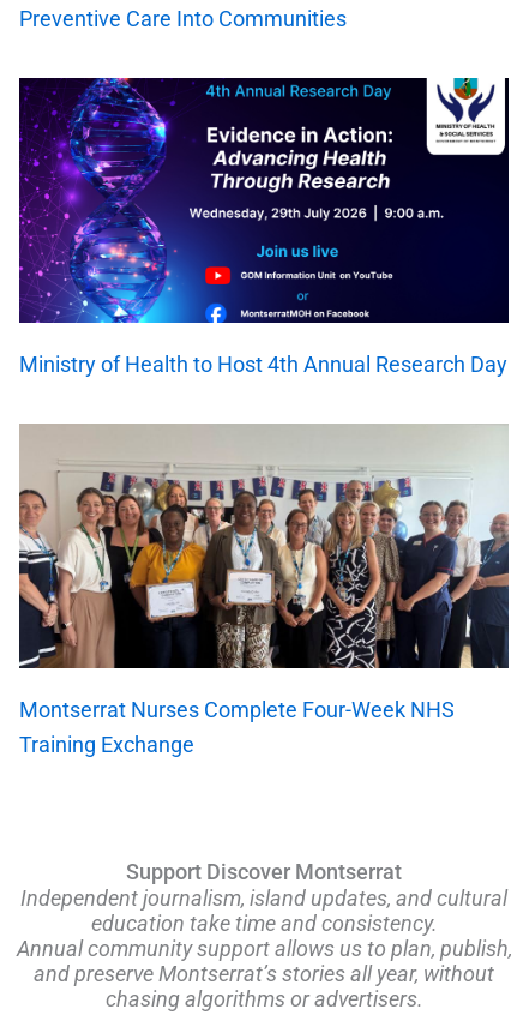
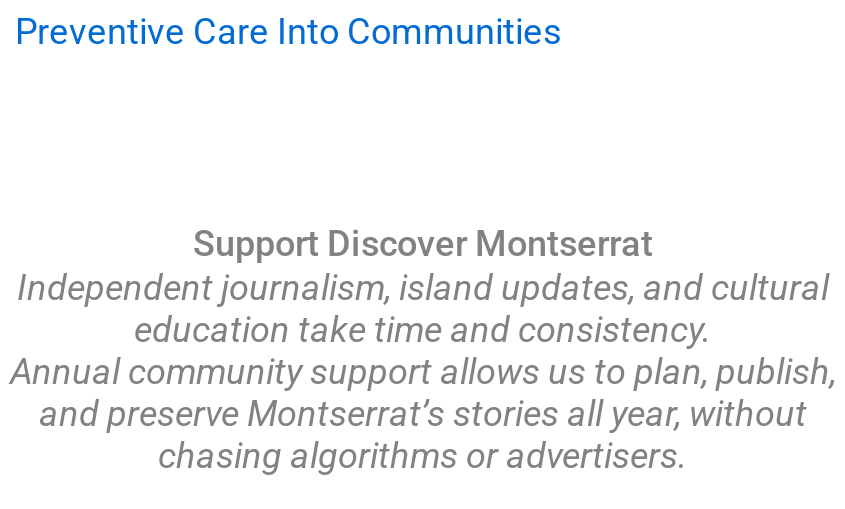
- [image]
- Ministry of Health to Host 4th Annual Research Day

- [image]
- Montserrat Nurses Complete Four-Week NHS
- Training Exchange
